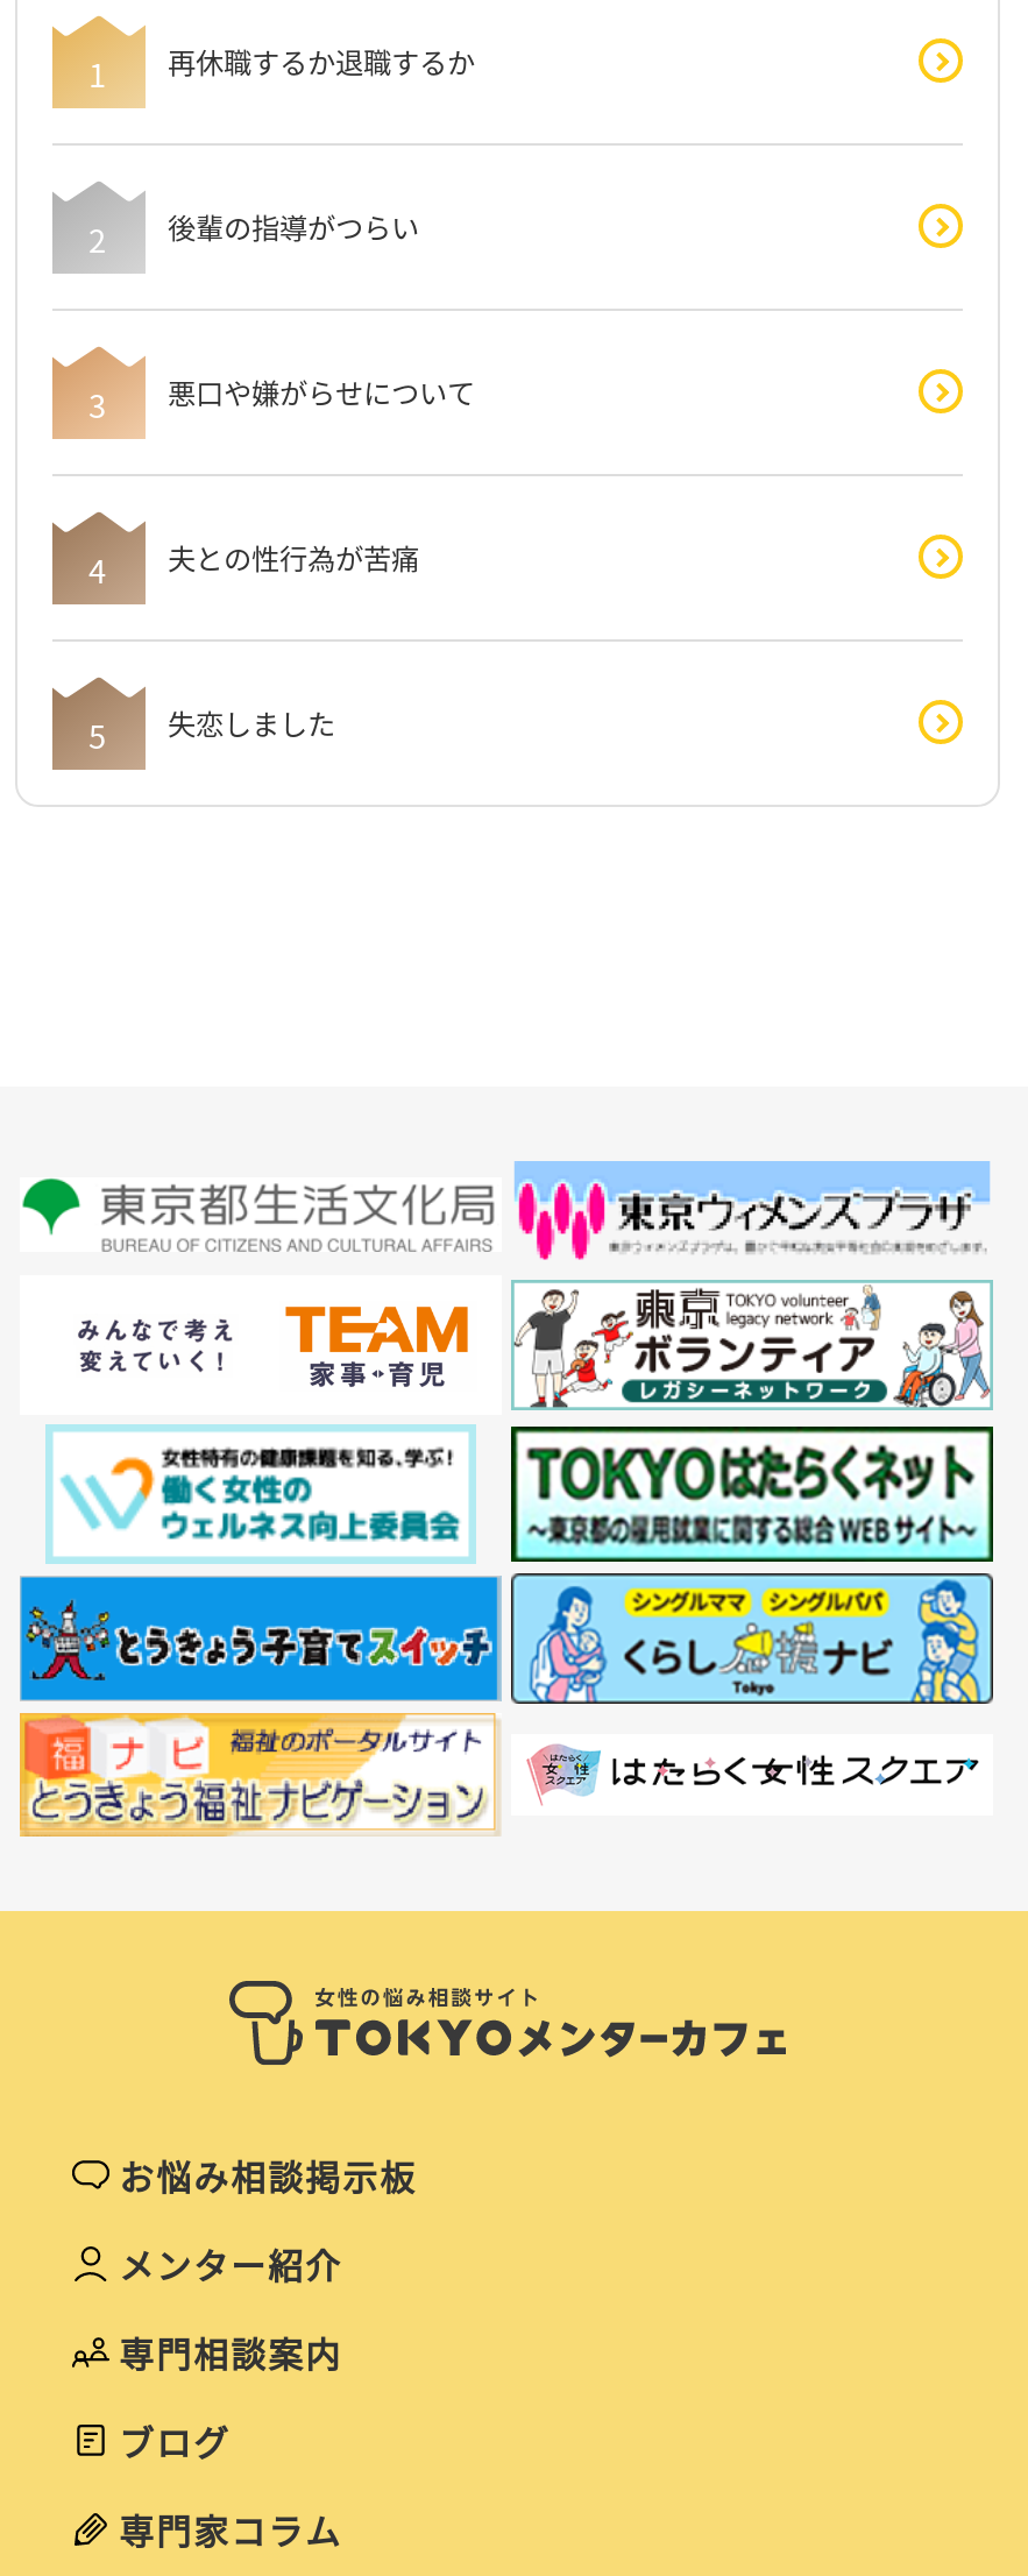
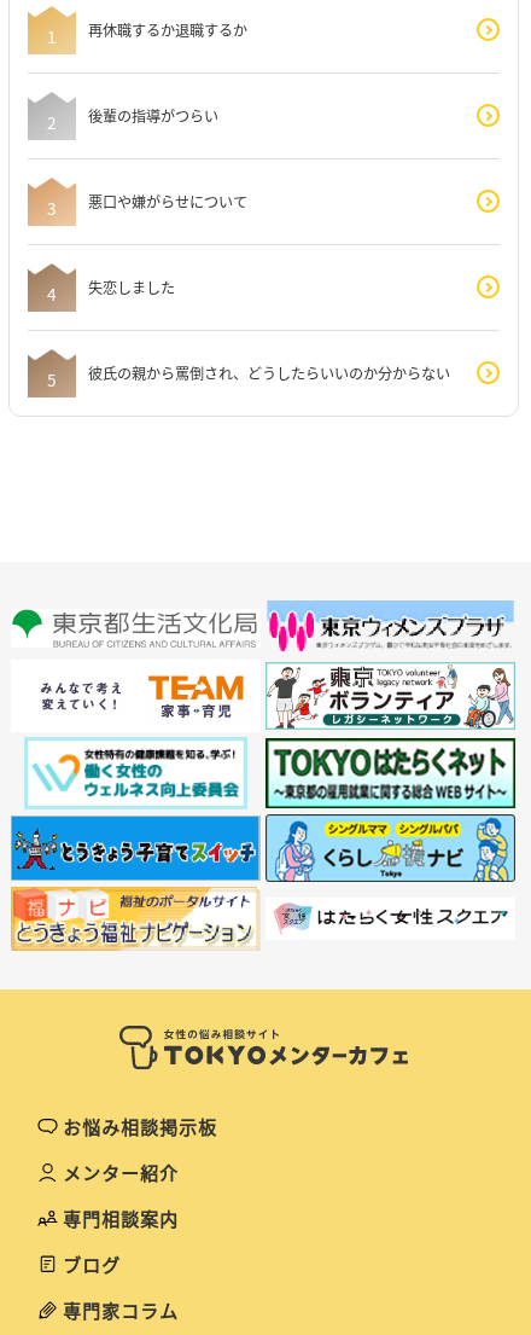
moved up: [image]

- 夫との性行為が苦痛

moved up: [image] | 失恋しました

+ 彼氏の親から罵倒され、どうしたらいいのか分からない
